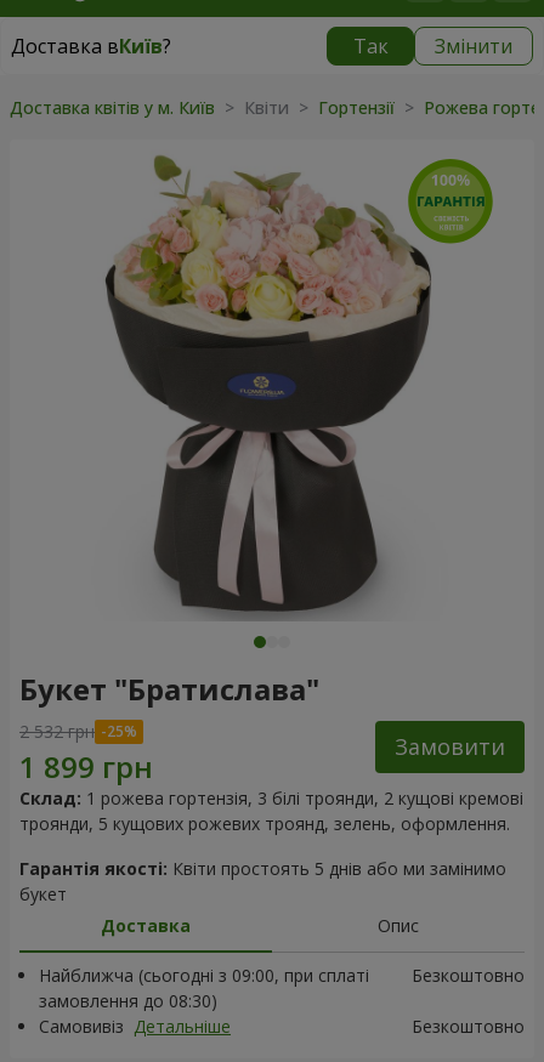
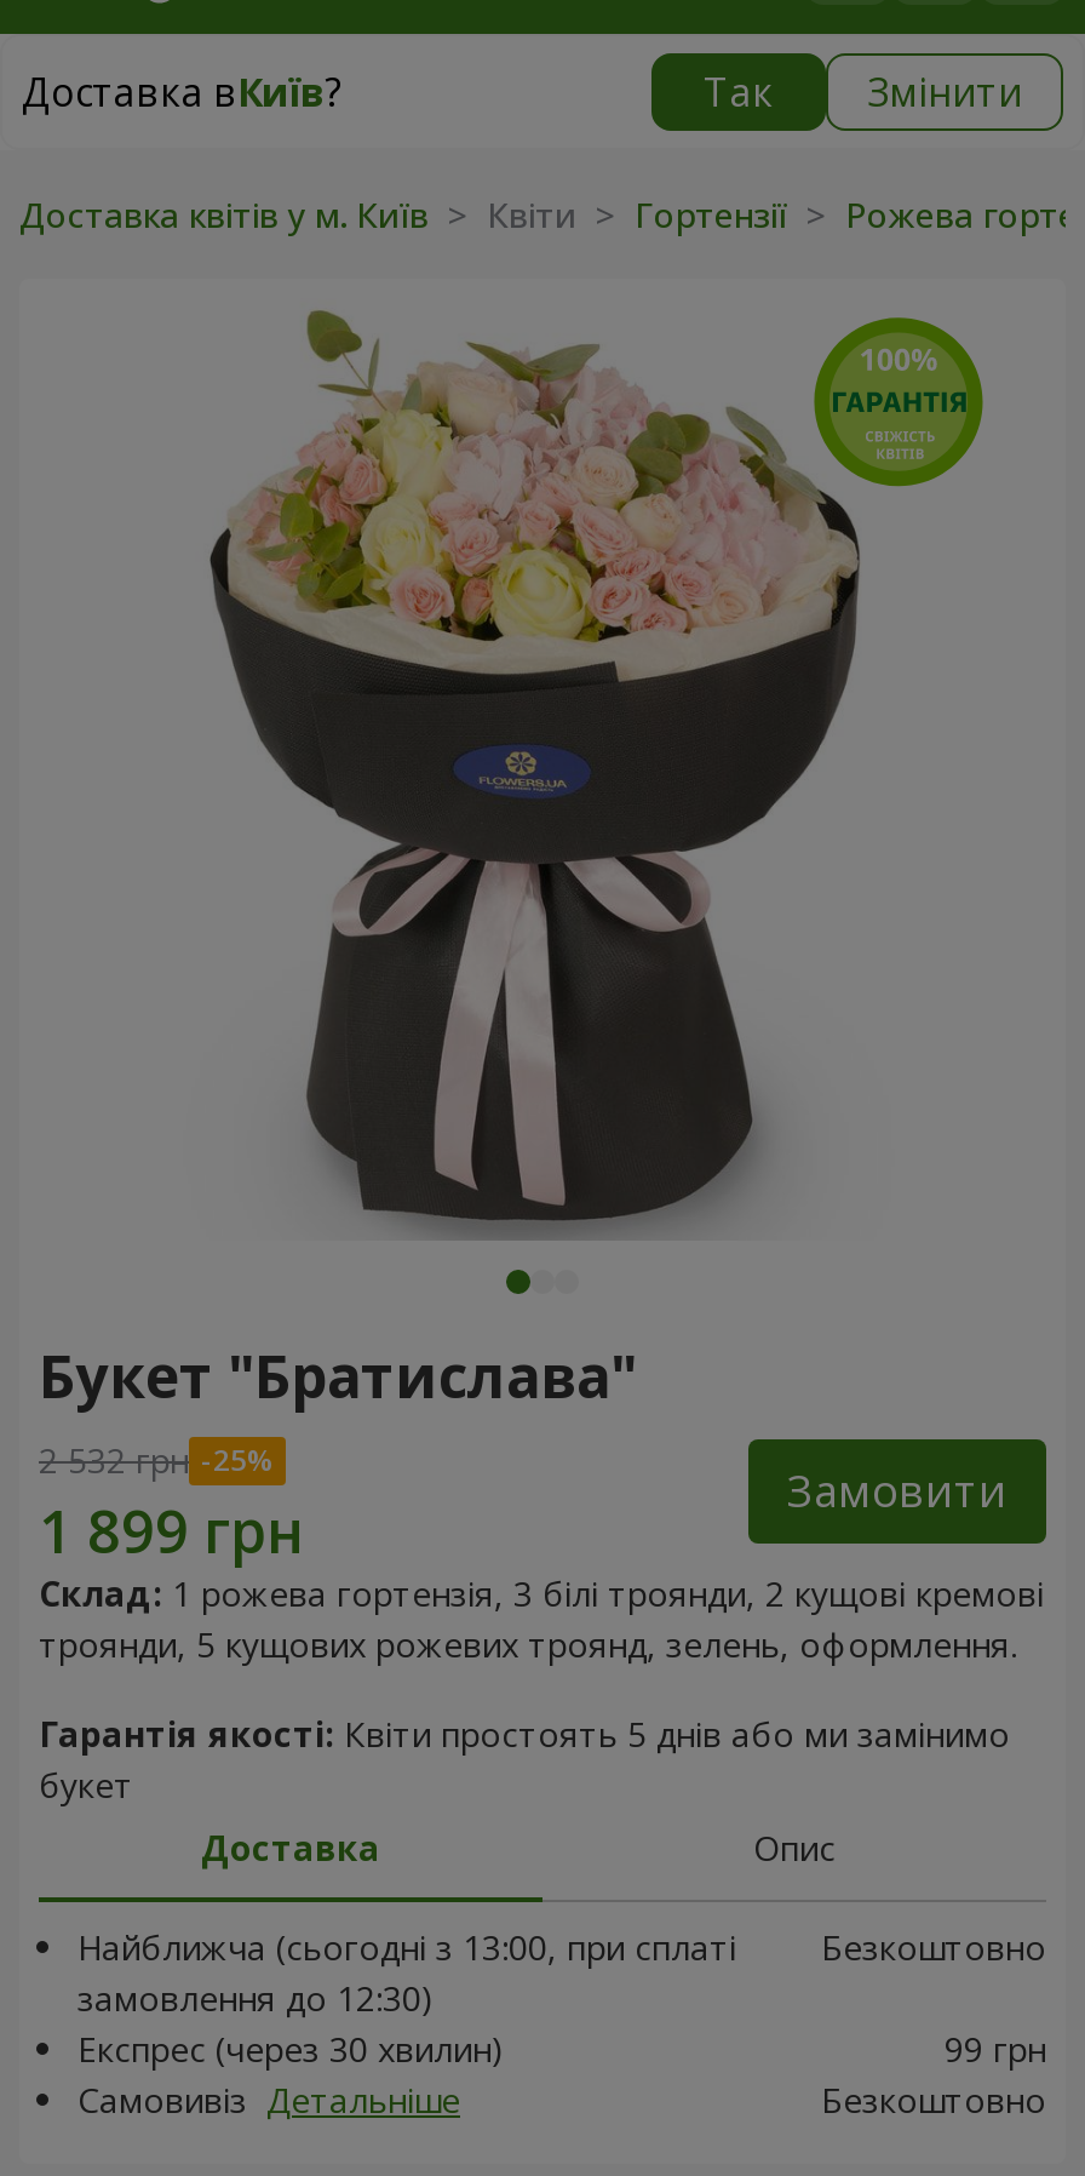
- Найближча (сьогодні з 09:00, при сплаті
+ Найближча (сьогодні з 13:00, при сплаті

- замовлення до 08:30)
+ замовлення до 12:30)

+ Експрес (через 30 хвилин)
+ 99 грн
